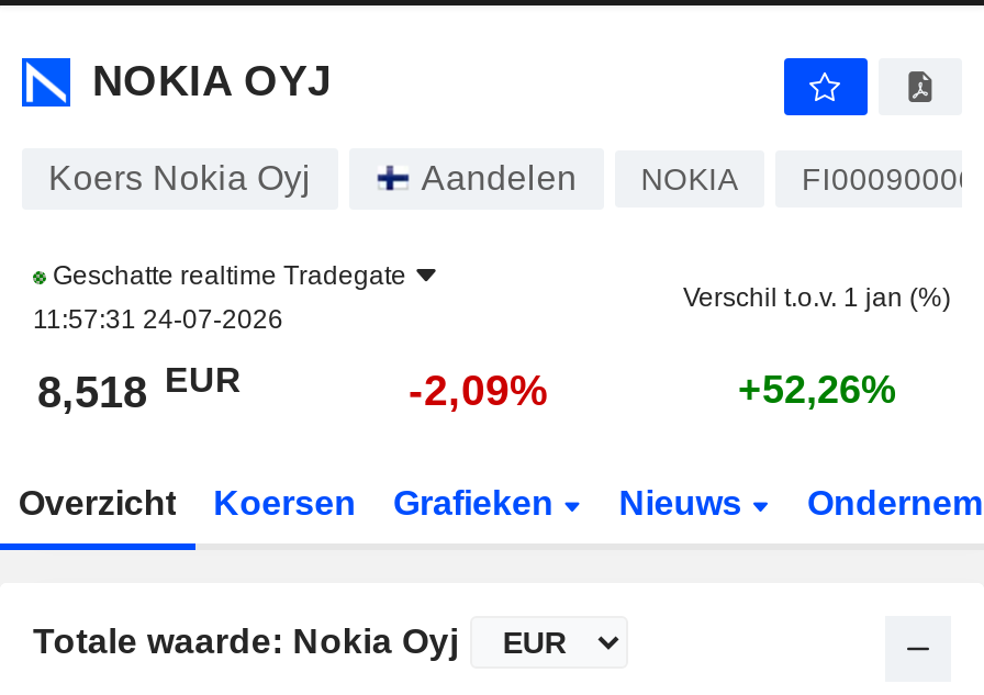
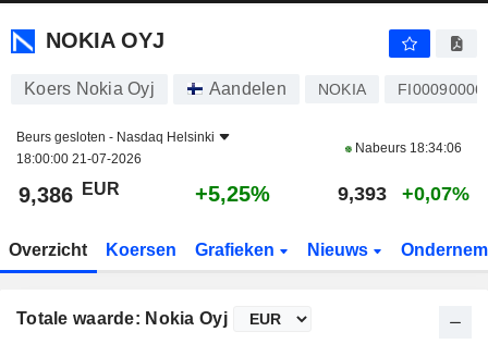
- Geschatte realtime Tradegate
- 11:57:31 24-07-2026
+ Beurs gesloten - Nasdaq Helsinki
+ 18:00:00 21-07-2026

- Verschil t.o.v. 1 jan (%)
+ Nabeurs 18:34:06

- 8,518 EUR
- -2,09%
- +52,26%
+ 9,386 EUR
+ +5,25%
+ 9,393
+ +0,07%
